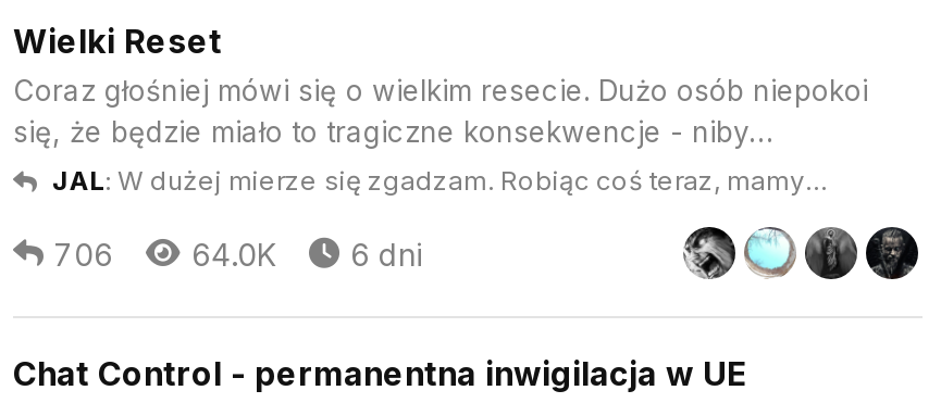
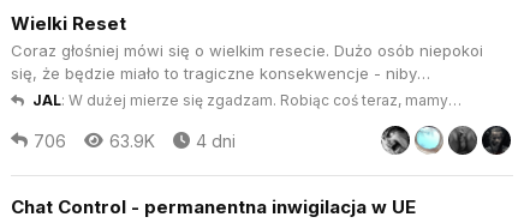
- 64.0K
- 6 dni
+ 63.9K
+ 4 dni
